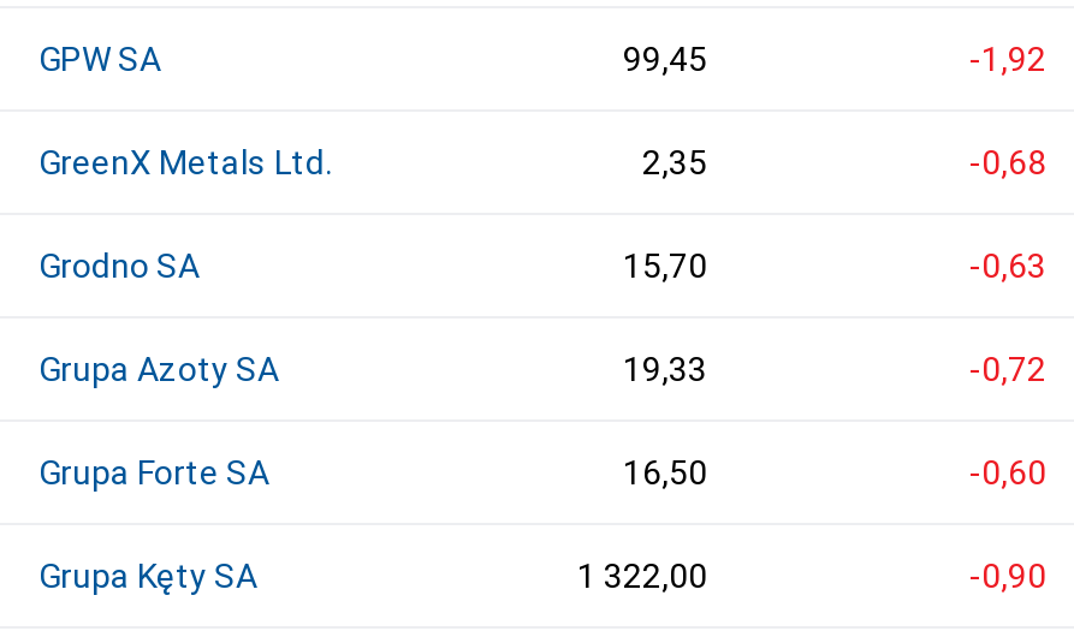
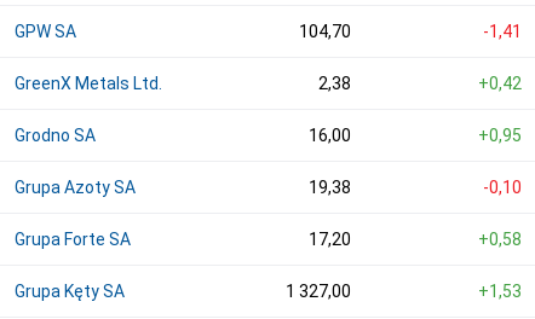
- 99,45
+ 104,70

- -1,92
+ -1,41

- 2,35
+ 2,38

- -0,68
+ +0,42

- 15,70
+ 16,00

- -0,63
+ +0,95

- 19,33
+ 19,38

- -0,72
+ -0,10

- 16,50
+ 17,20

- -0,60
+ +0,58

- 1 322,00
+ 1 327,00

- -0,90
+ +1,53
